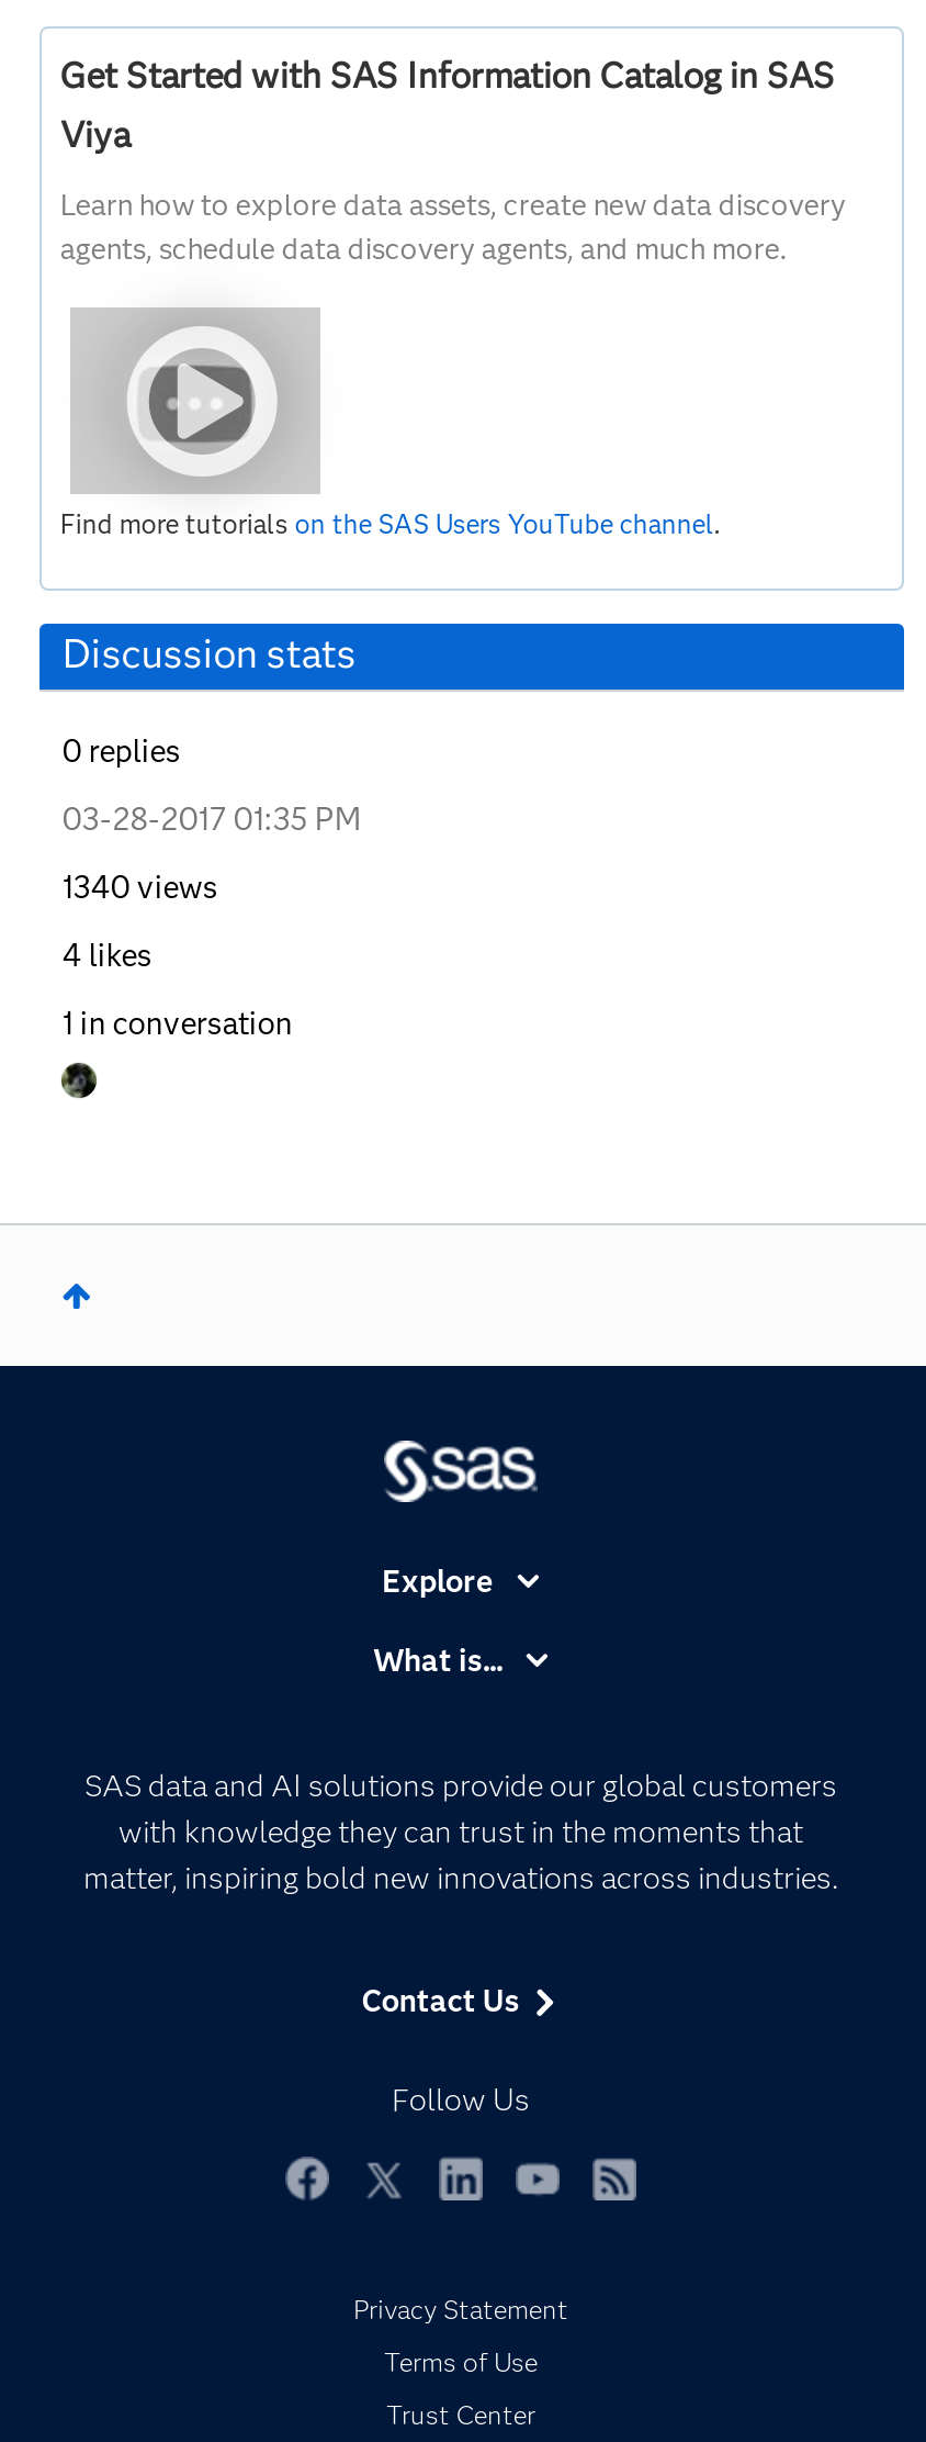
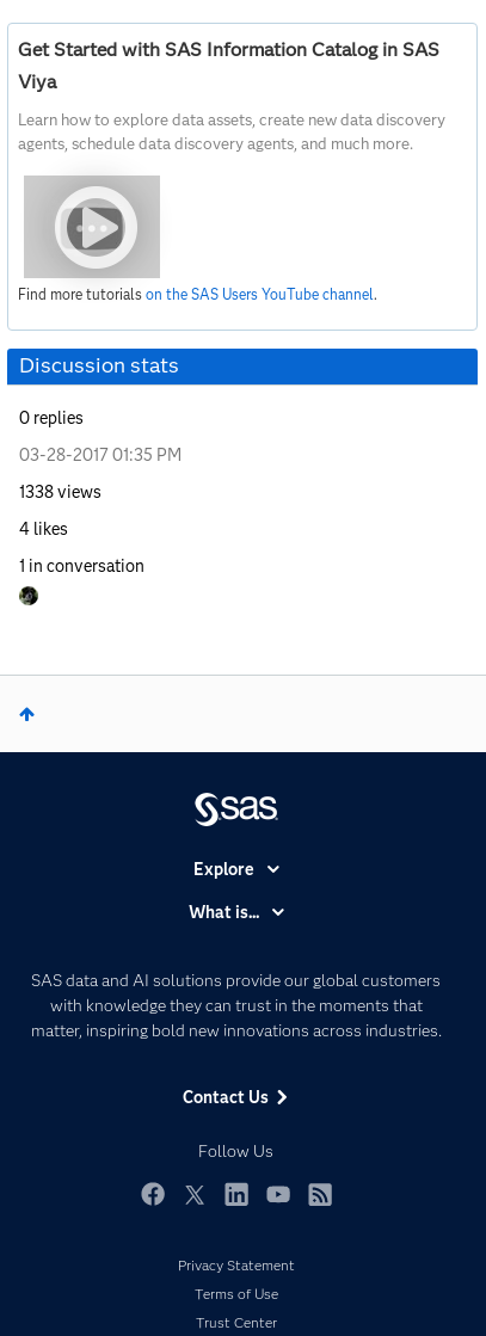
- 1340 views
+ 1338 views
